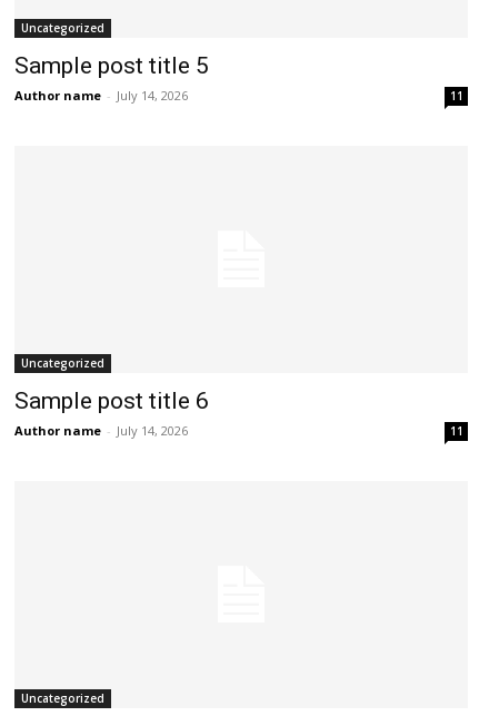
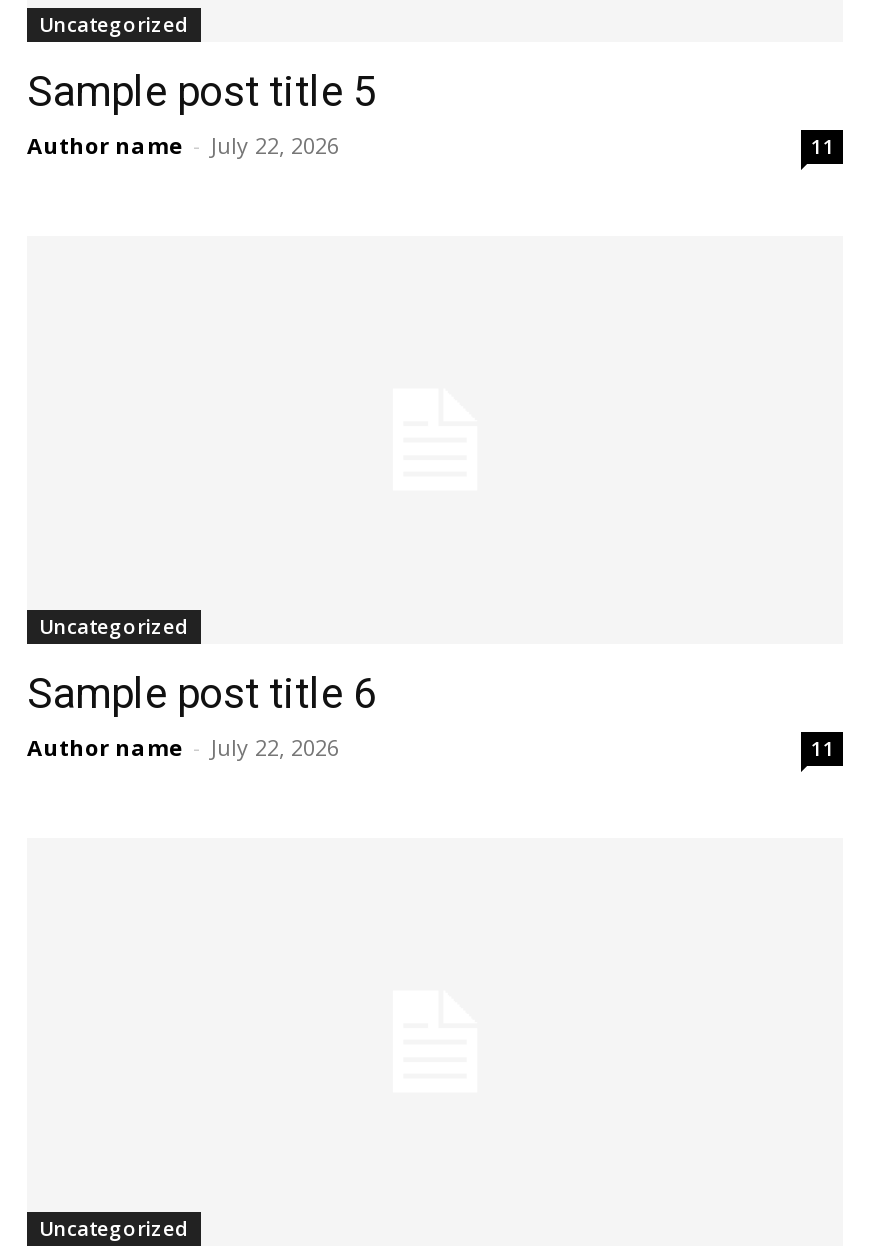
- Author name - July 14, 2026
+ Author name - July 22, 2026

- Author name - July 14, 2026
+ Author name - July 22, 2026
